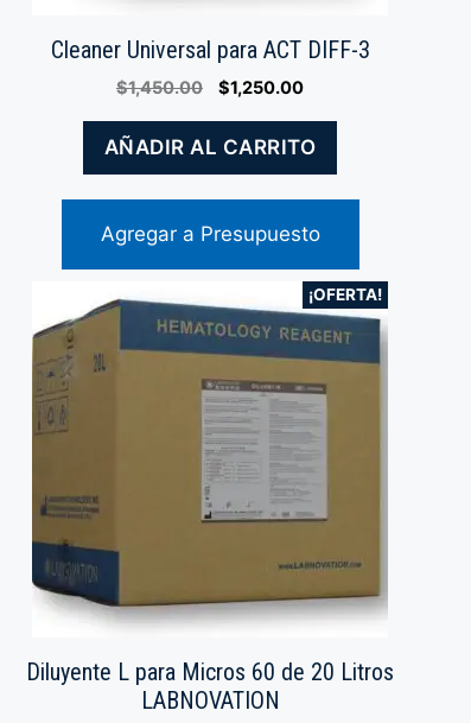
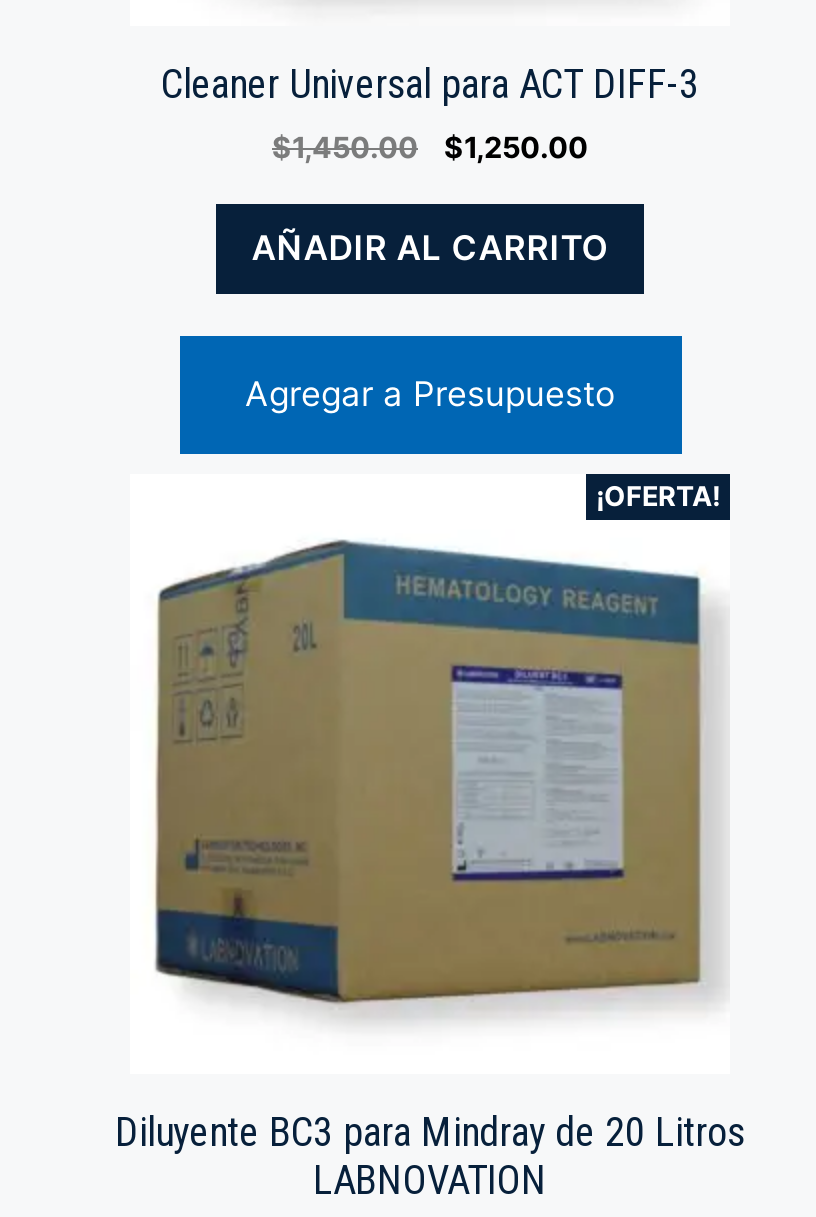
- [image]
- Diluyente L para Micros 60 de 20 Litros
+ [image]
+ Diluyente BC3 para Mindray de 20 Litros
